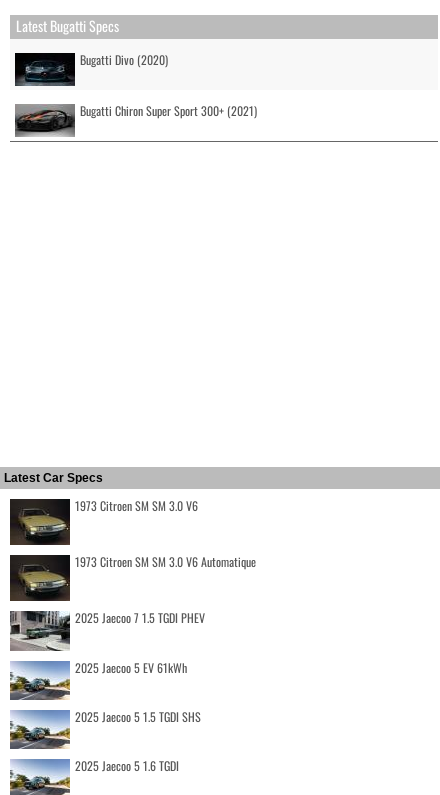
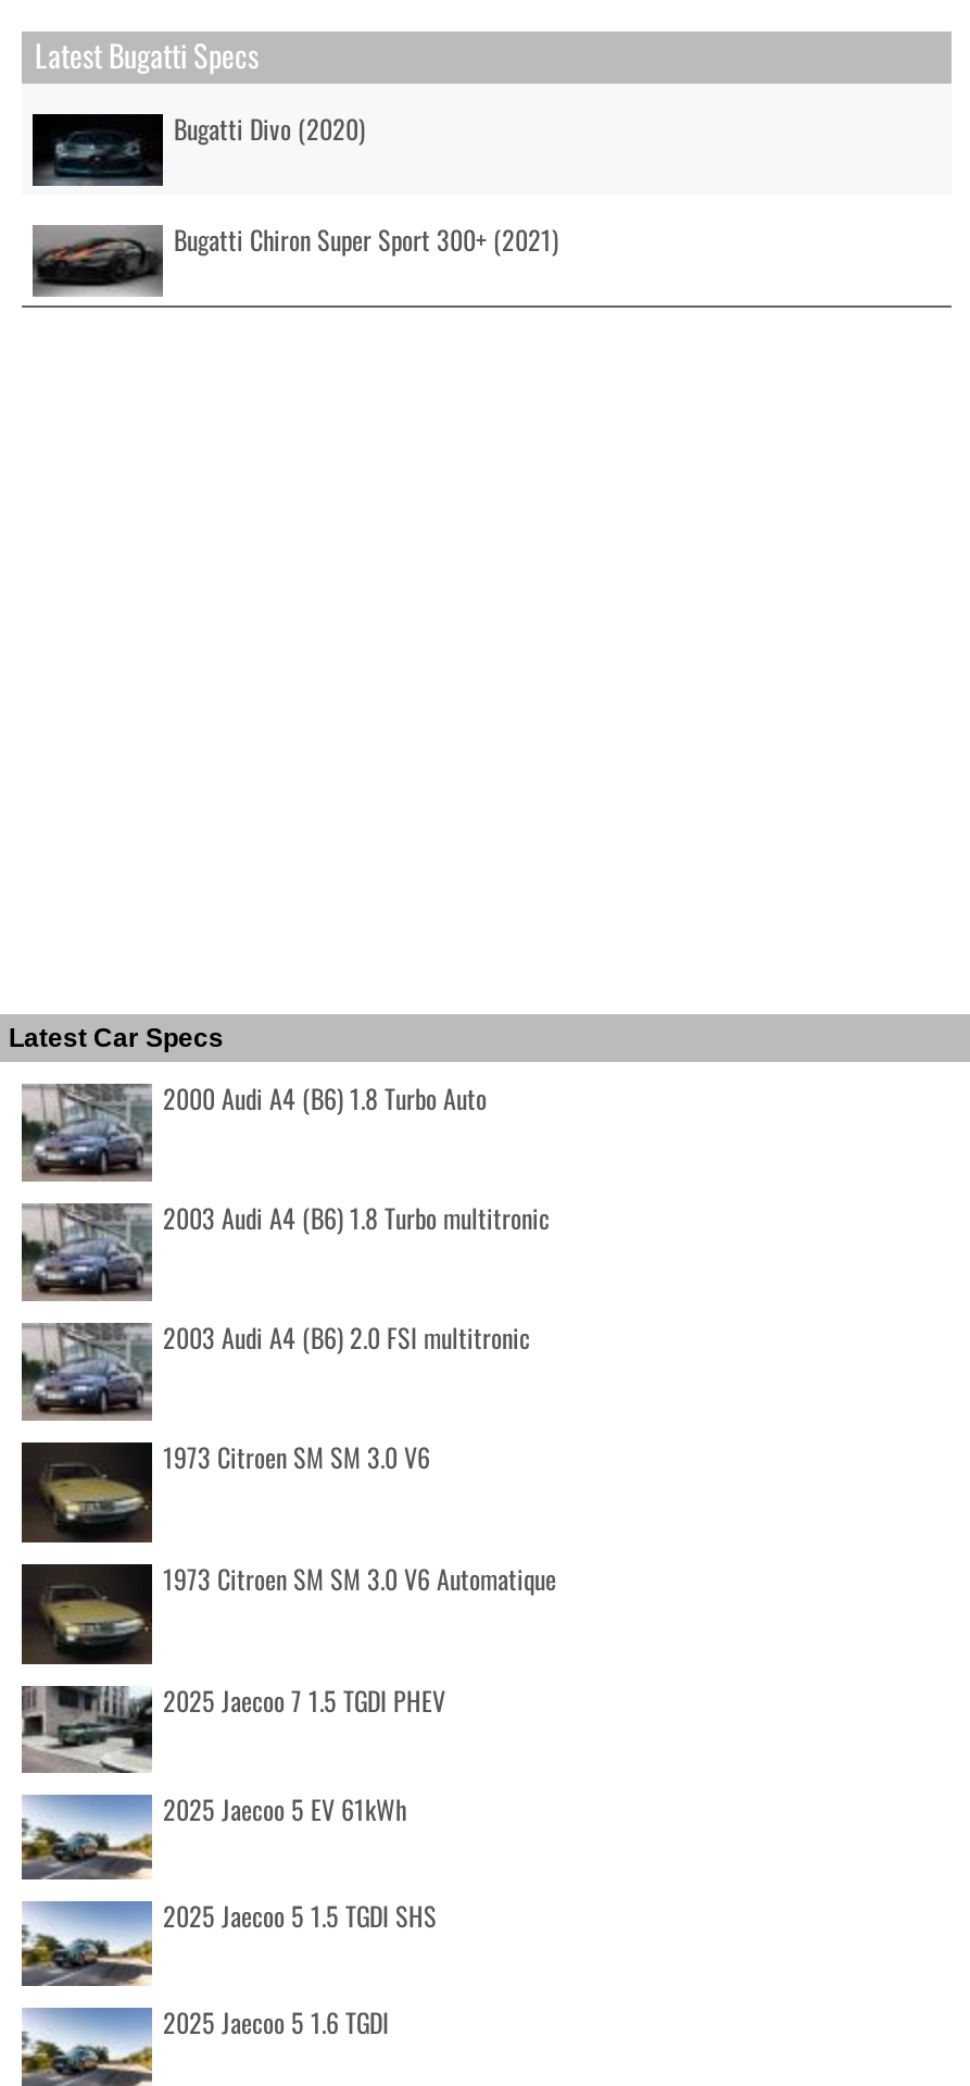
+ [image]
+ 2000 Audi A4 (B6) 1.8 Turbo Auto
+ 2003 Audi A4 (B6) 1.8 Turbo multitronic
+ 2003 Audi A4 (B6) 2.0 FSI multitronic

+ [image]

+ [image]
